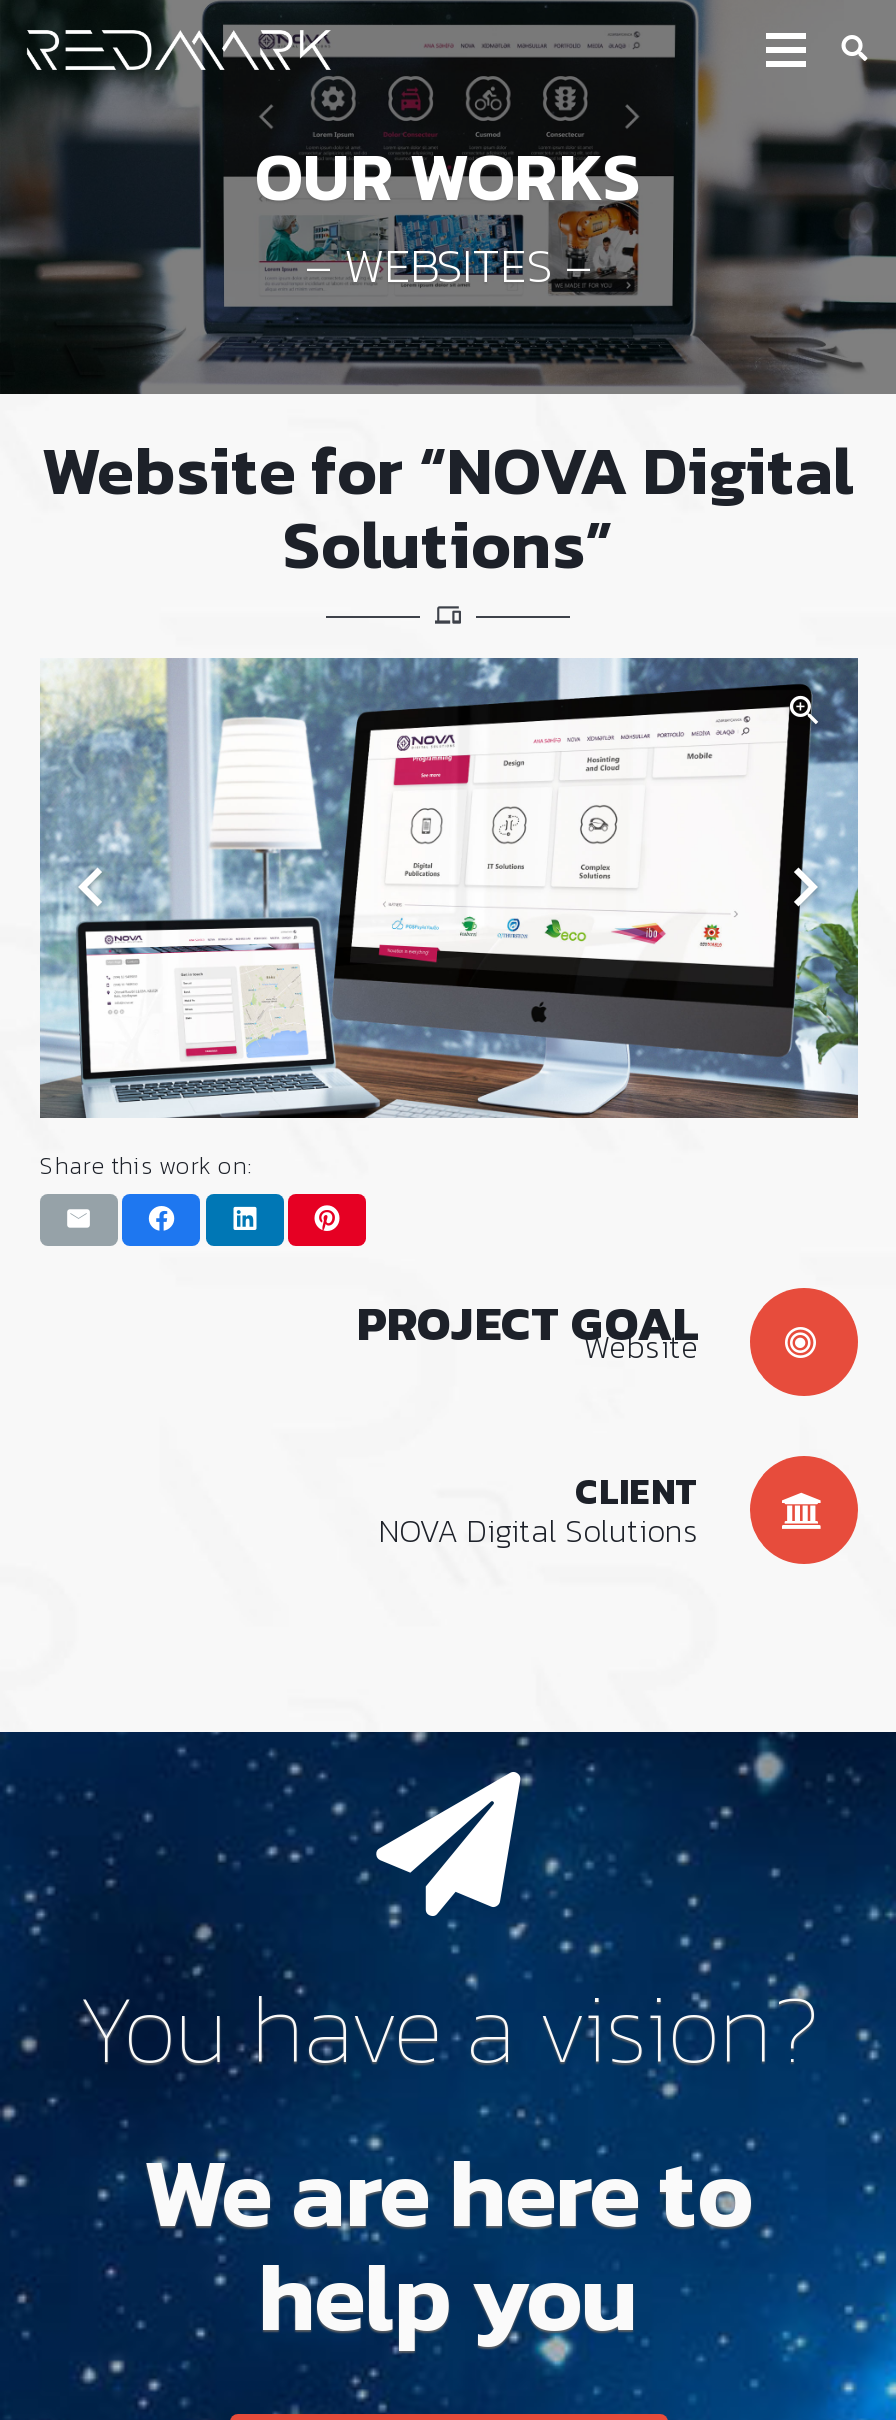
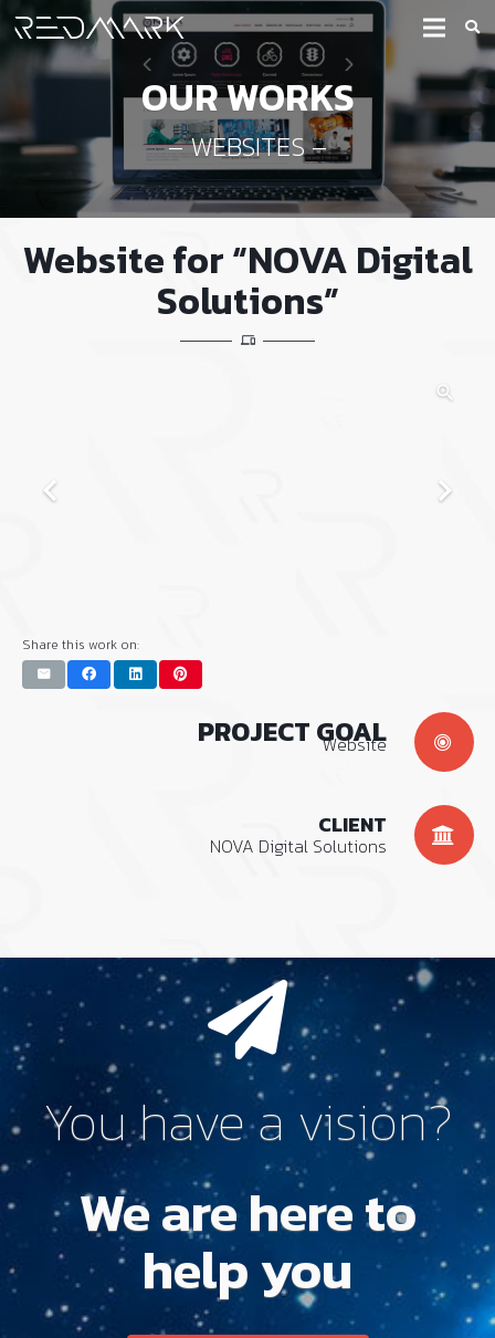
- [image]
